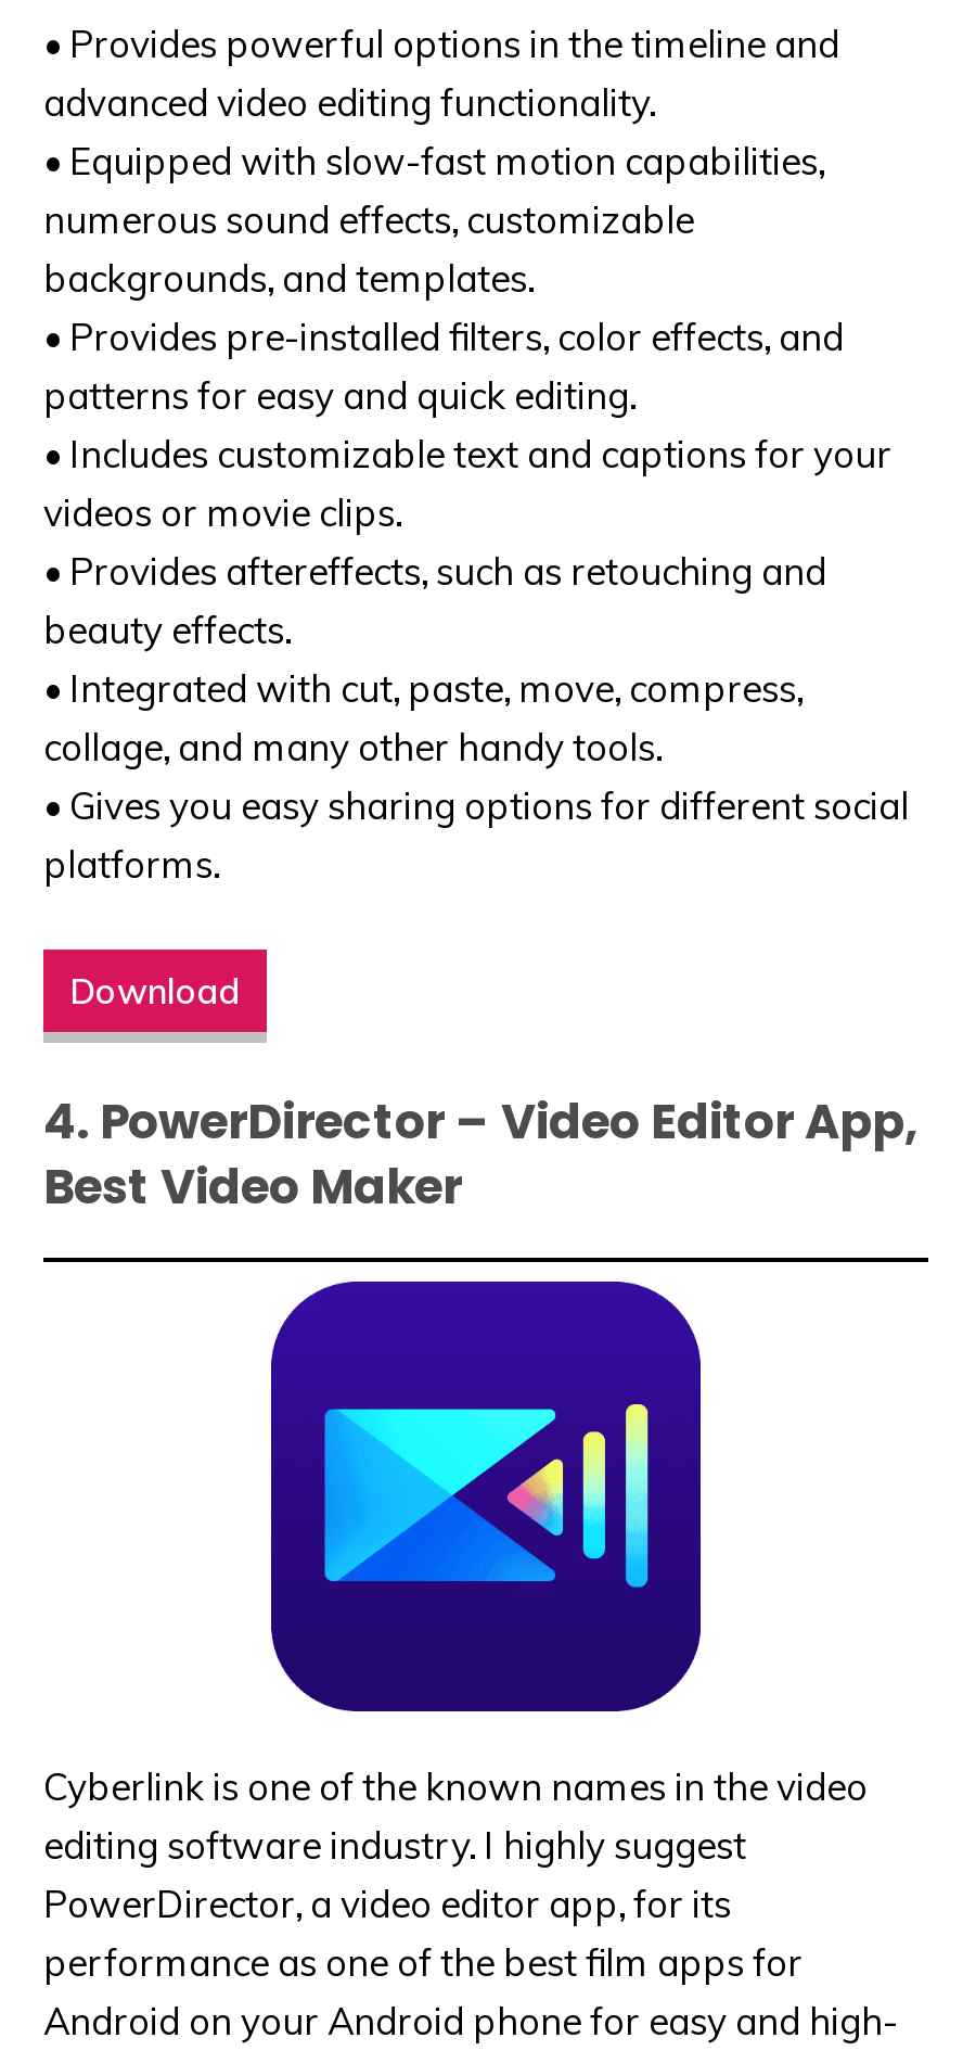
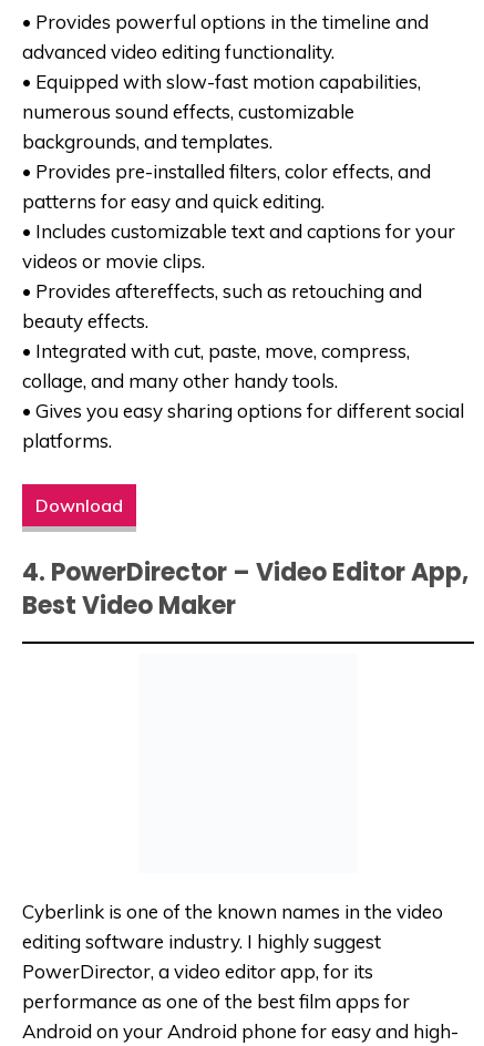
- [image]
